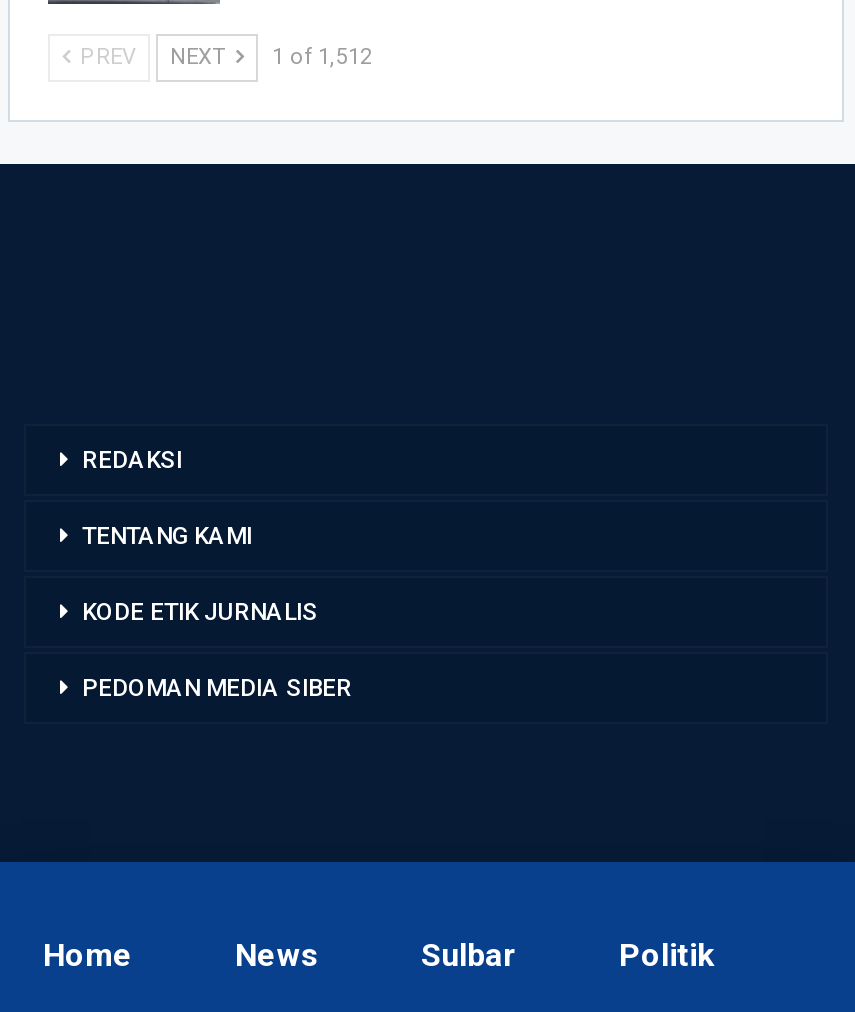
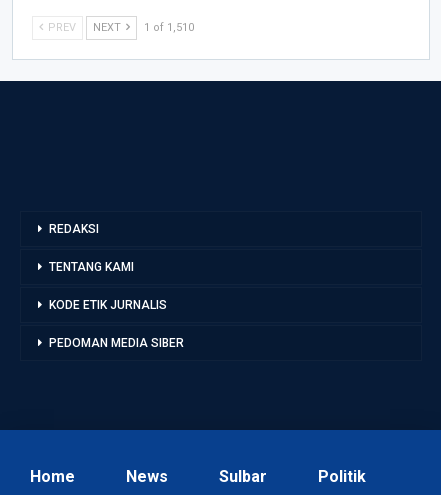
- PREV NEXT 1 of 1,512
+ PREV NEXT 1 of 1,510
